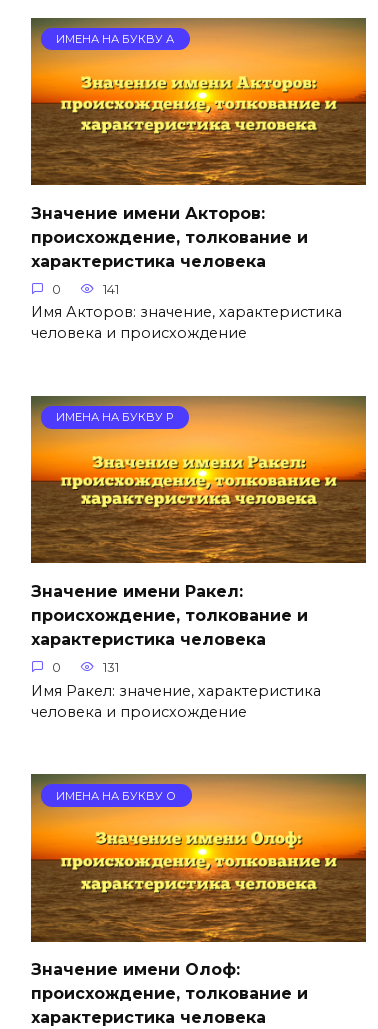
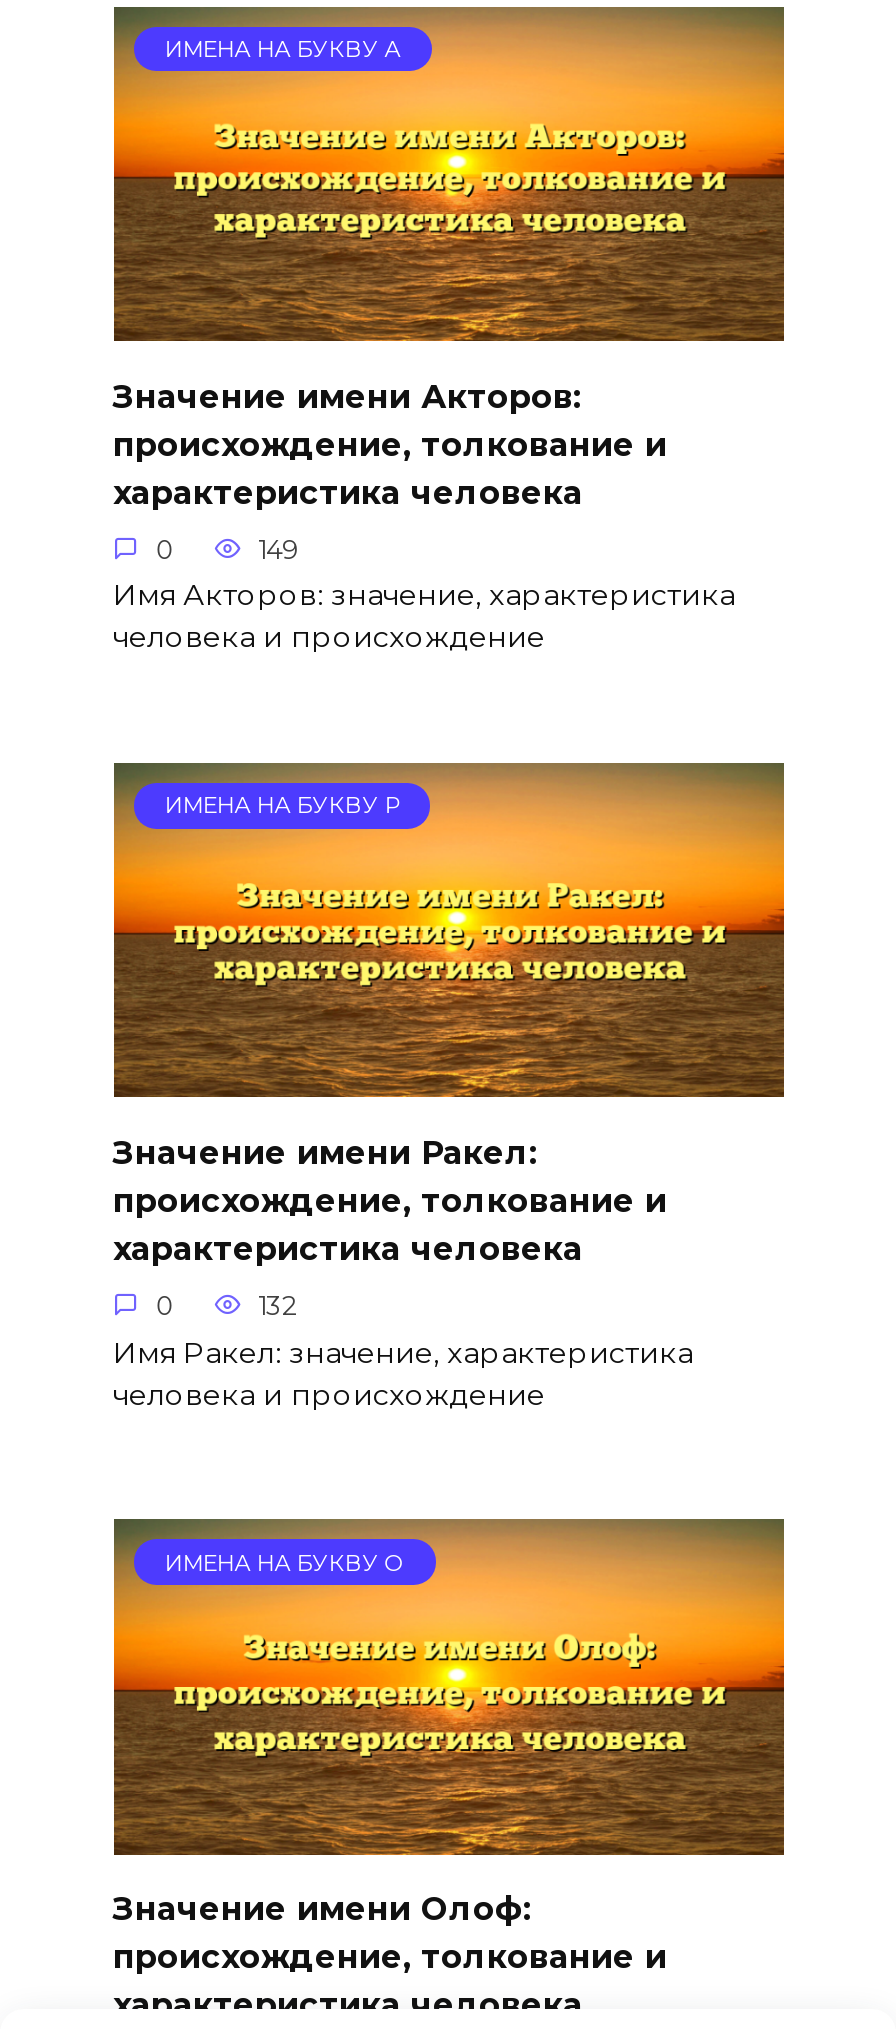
- 141
+ 149

- 131
+ 132
